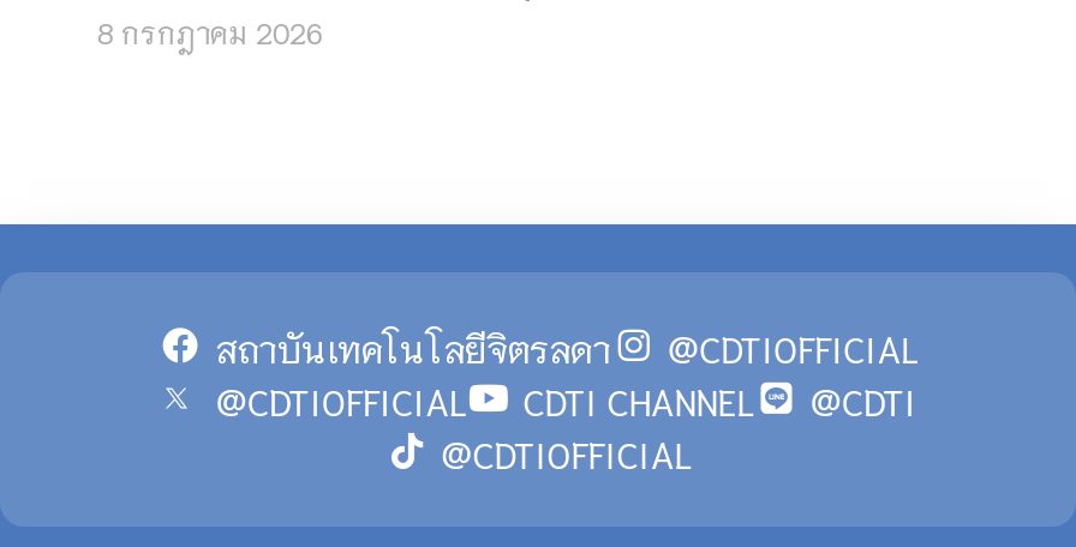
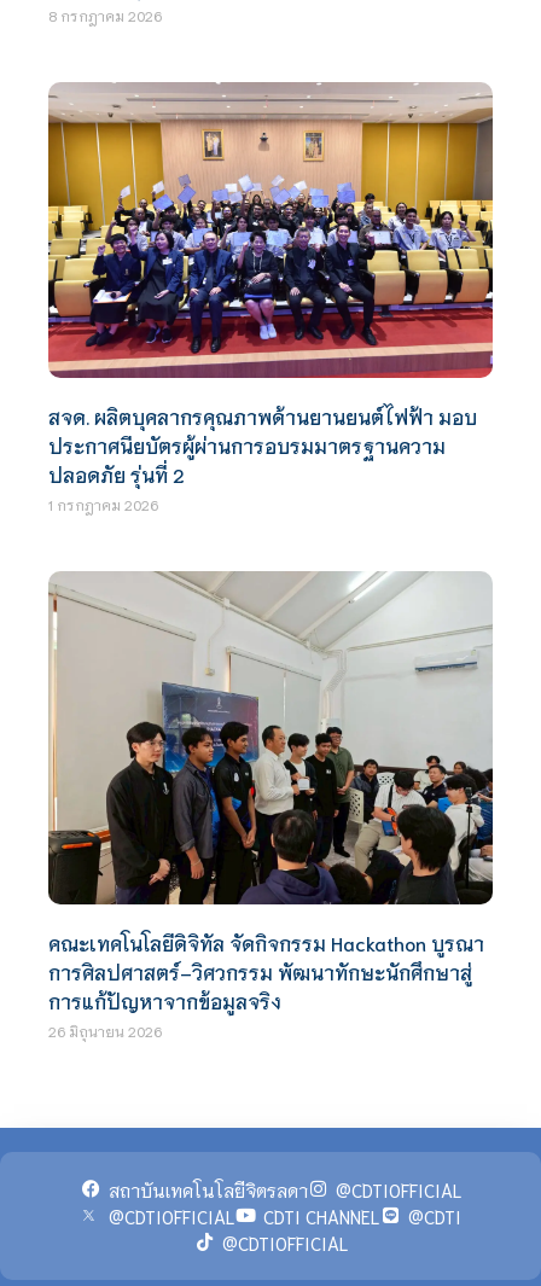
+ [image]
+ สจด. ผลิตบุคลากรคุณภาพด้านยานยนต์ไฟฟ้า มอบ
+ ประกาศนียบัตรผู้ผ่านการอบรมมาตรฐานความ
+ ปลอดภัย รุ่นที่ 2
+ 1 กรกฎาคม 2026

+ [image]
+ คณะเทคโนโลยีดิจิทัล จัดกิจกรรม Hackathon บูรณา
+ การศิลปศาสตร์–วิศวกรรม พัฒนาทักษะนักศึกษาสู่
+ การแก้ปัญหาจากข้อมูลจริง
+ 26 มิถุนายน 2026
